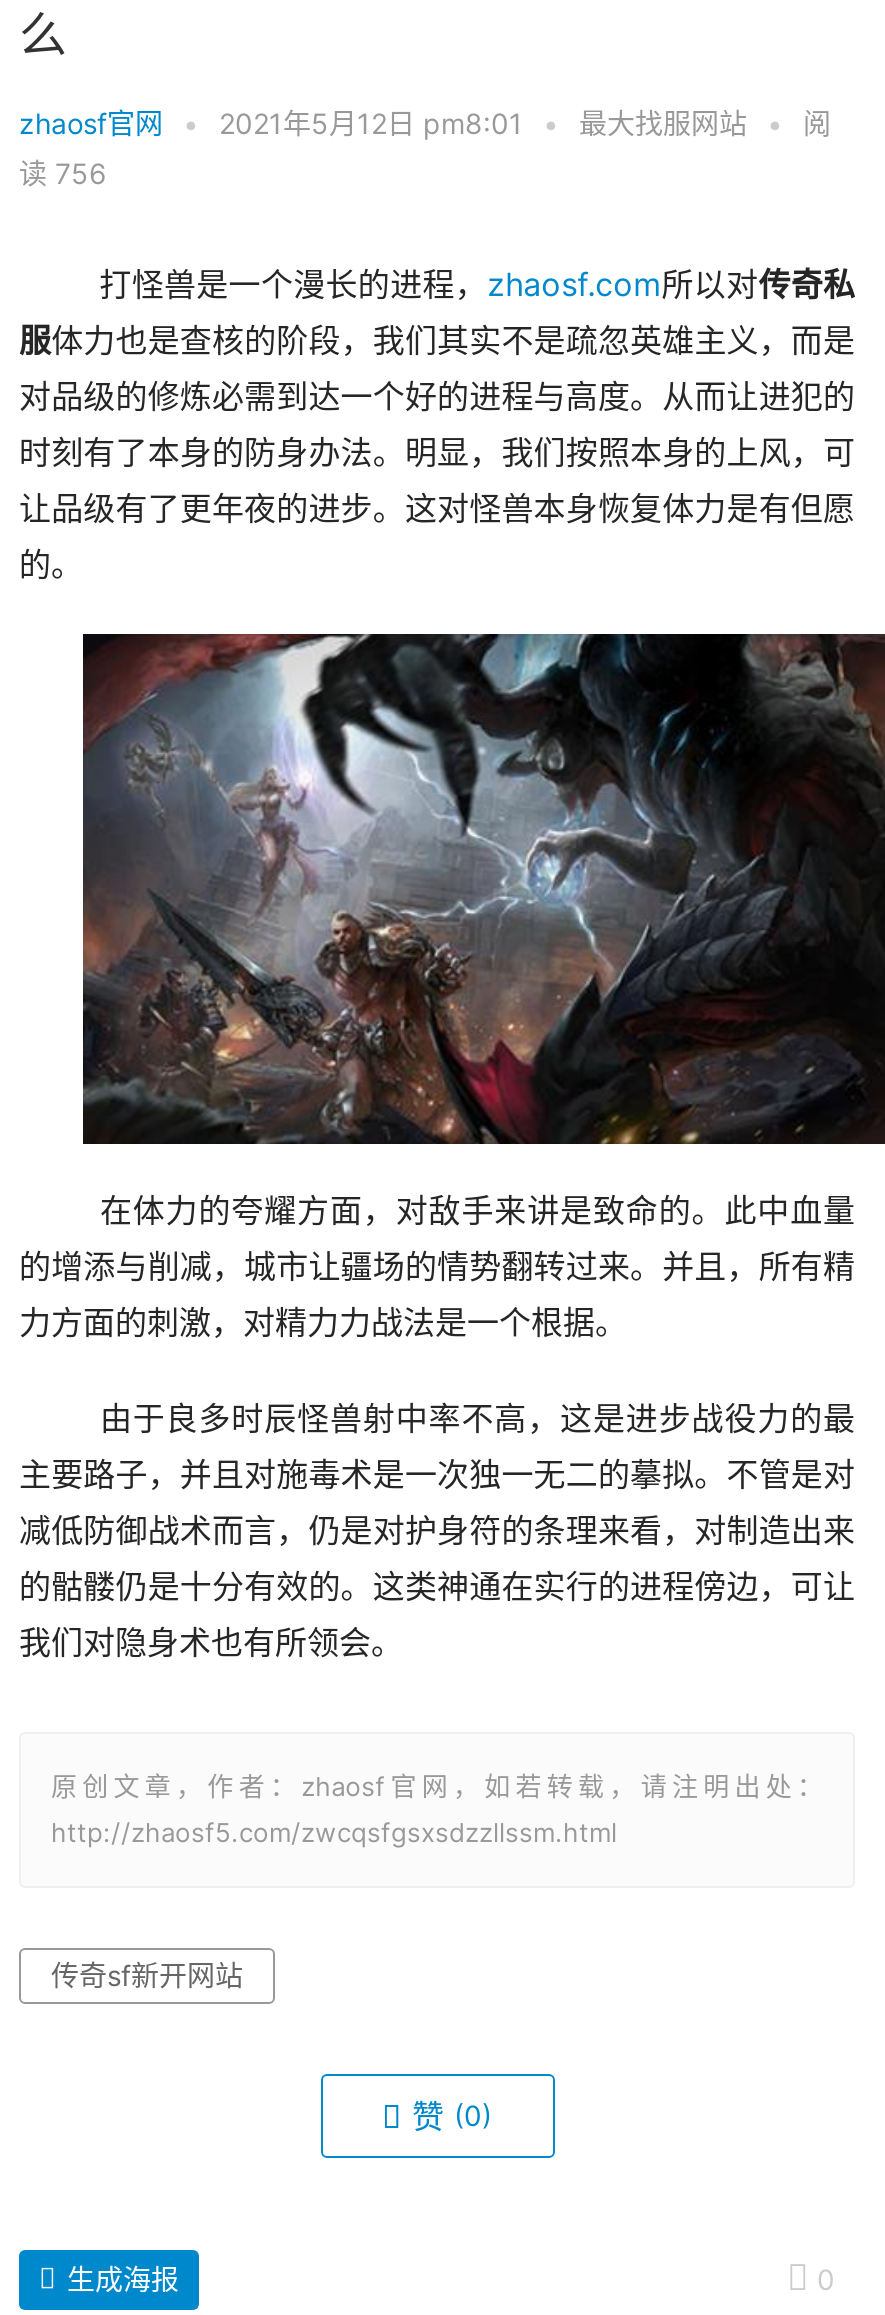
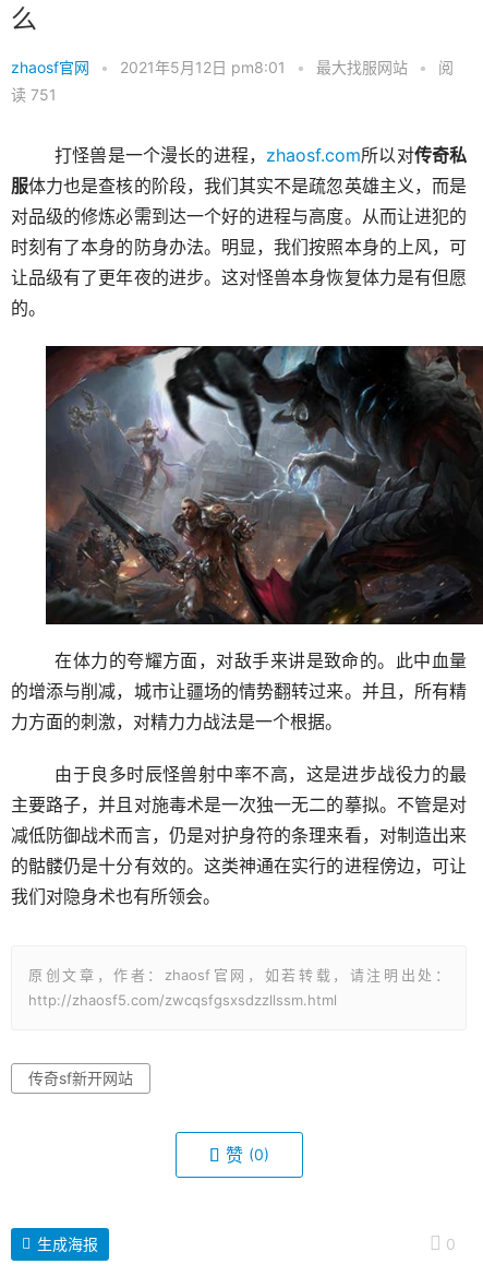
- 读 756
+ 读 751
